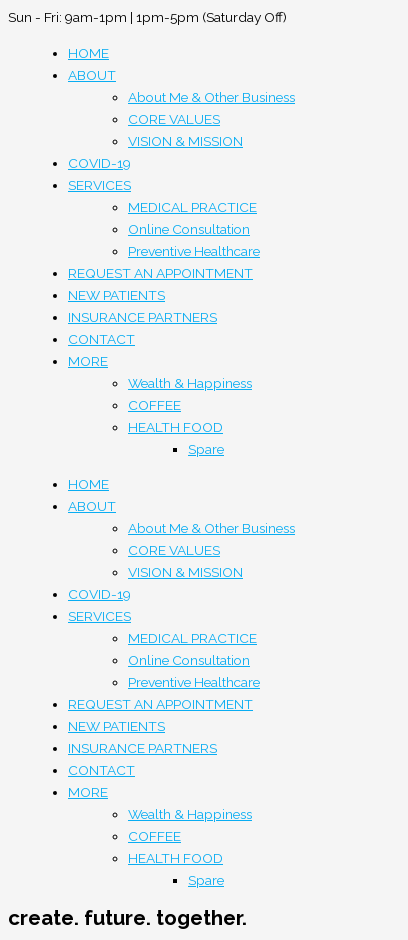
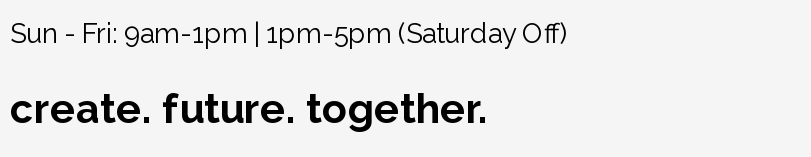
- HOME
- ABOUT
- About Me & Other Business
- CORE VALUES
- VISION & MISSION
- COVID-19
- SERVICES
- MEDICAL PRACTICE
- Online Consultation
- Preventive Healthcare
- REQUEST AN APPOINTMENT
- NEW PATIENTS
- INSURANCE PARTNERS
- CONTACT
- MORE
- Wealth & Happiness
- COFFEE
- HEALTH FOOD
- Spare
- HOME
- ABOUT
- About Me & Other Business
- CORE VALUES
- VISION & MISSION
- COVID-19
- SERVICES
- MEDICAL PRACTICE
- Online Consultation
- Preventive Healthcare
- REQUEST AN APPOINTMENT
- NEW PATIENTS
- INSURANCE PARTNERS
- CONTACT
- MORE
- Wealth & Happiness
- COFFEE
- HEALTH FOOD
- Spare
